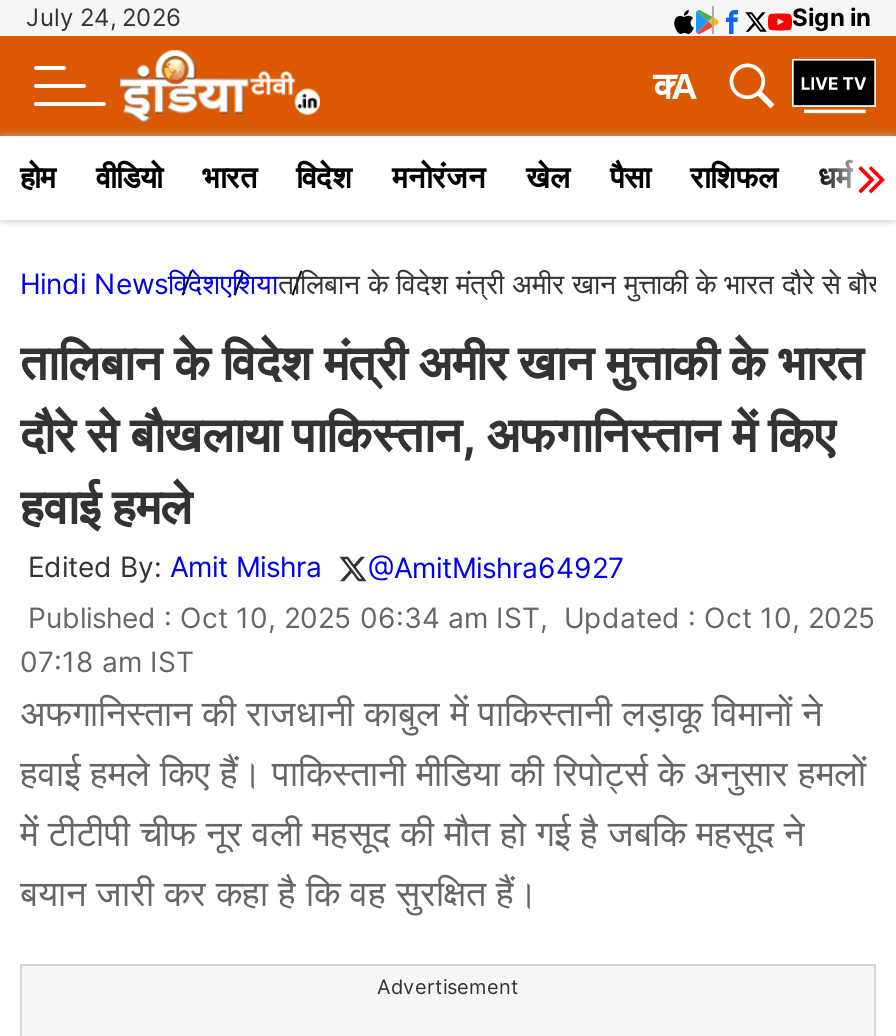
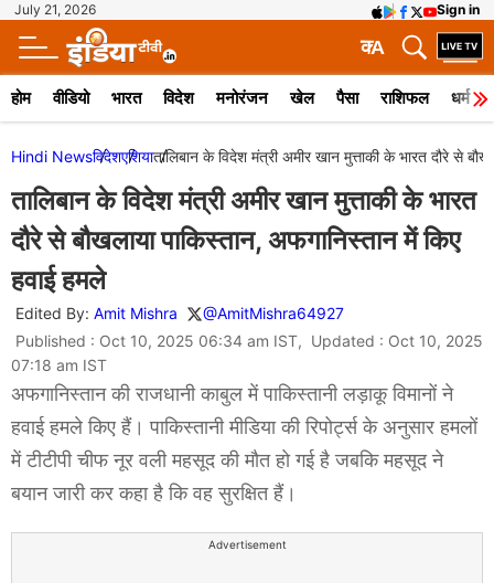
- July 24, 2026
+ July 21, 2026
